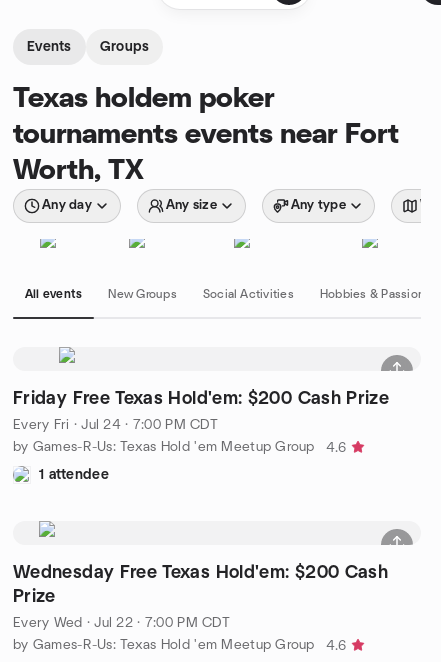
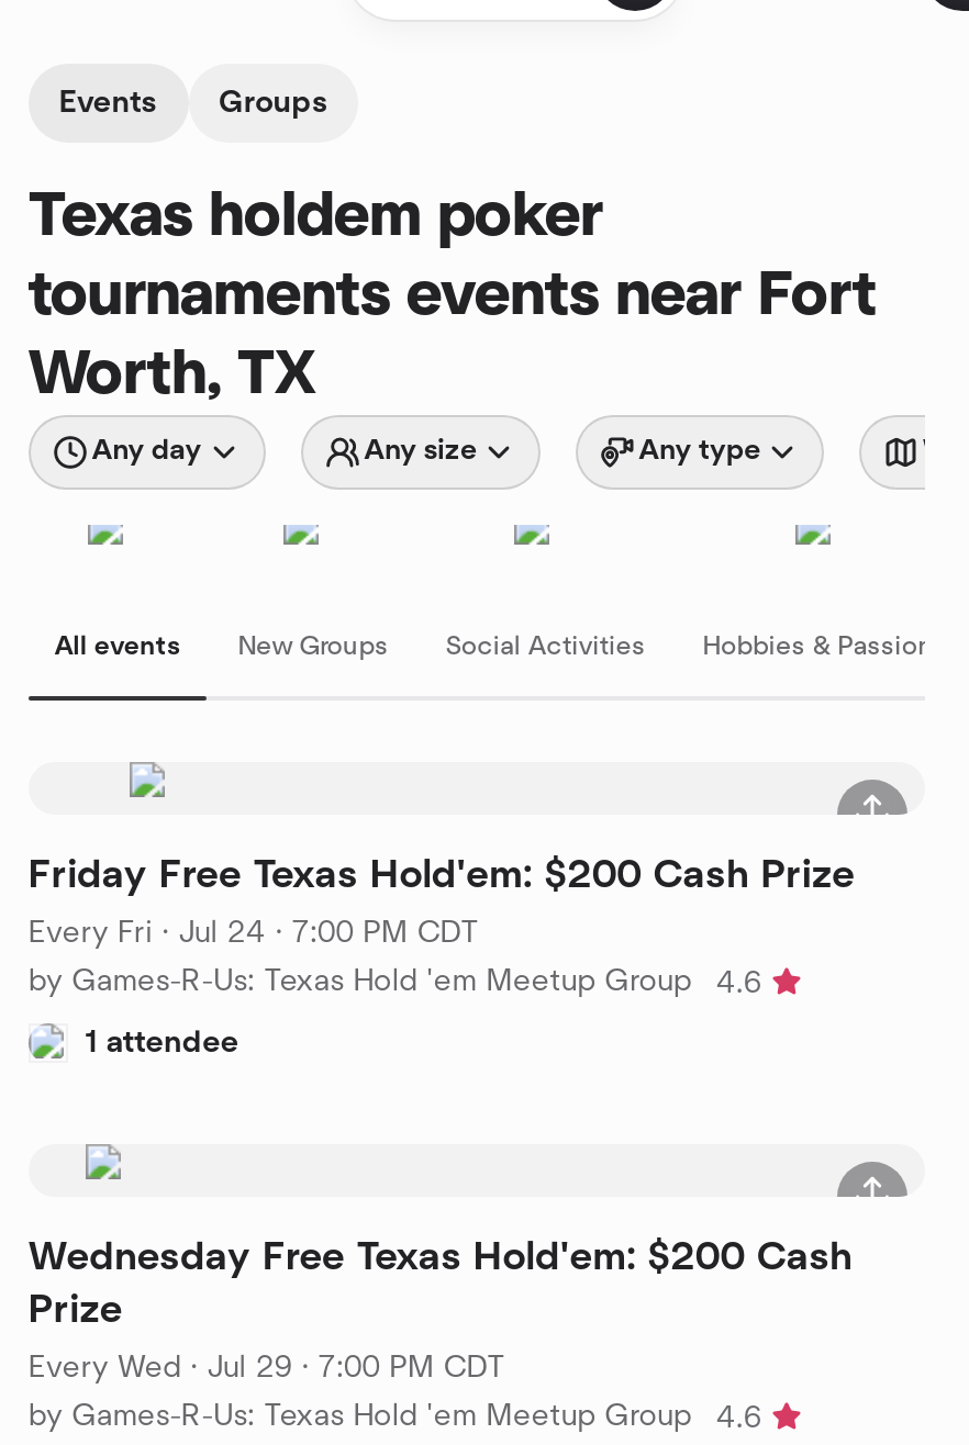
- Every Wed · Jul 22 · 7:00 PM CDT
+ Every Wed · Jul 29 · 7:00 PM CDT
